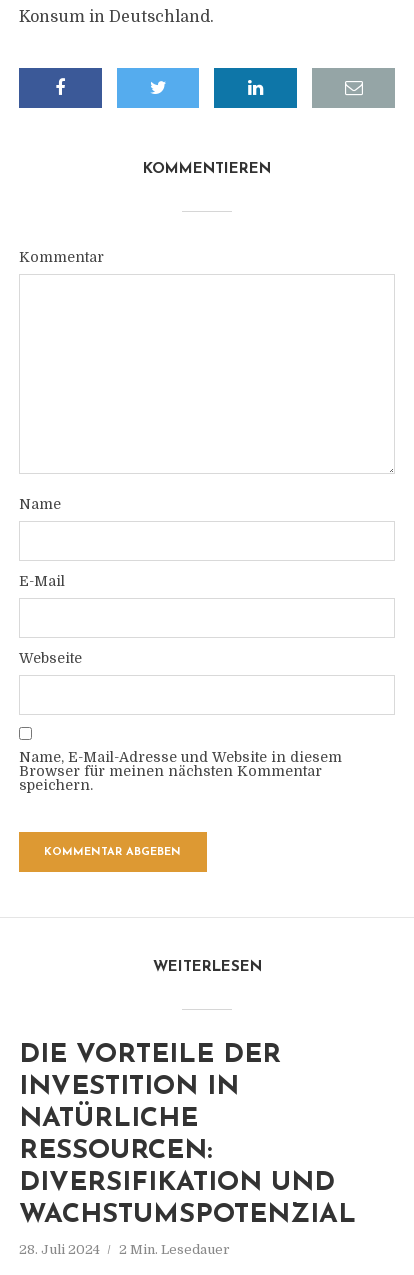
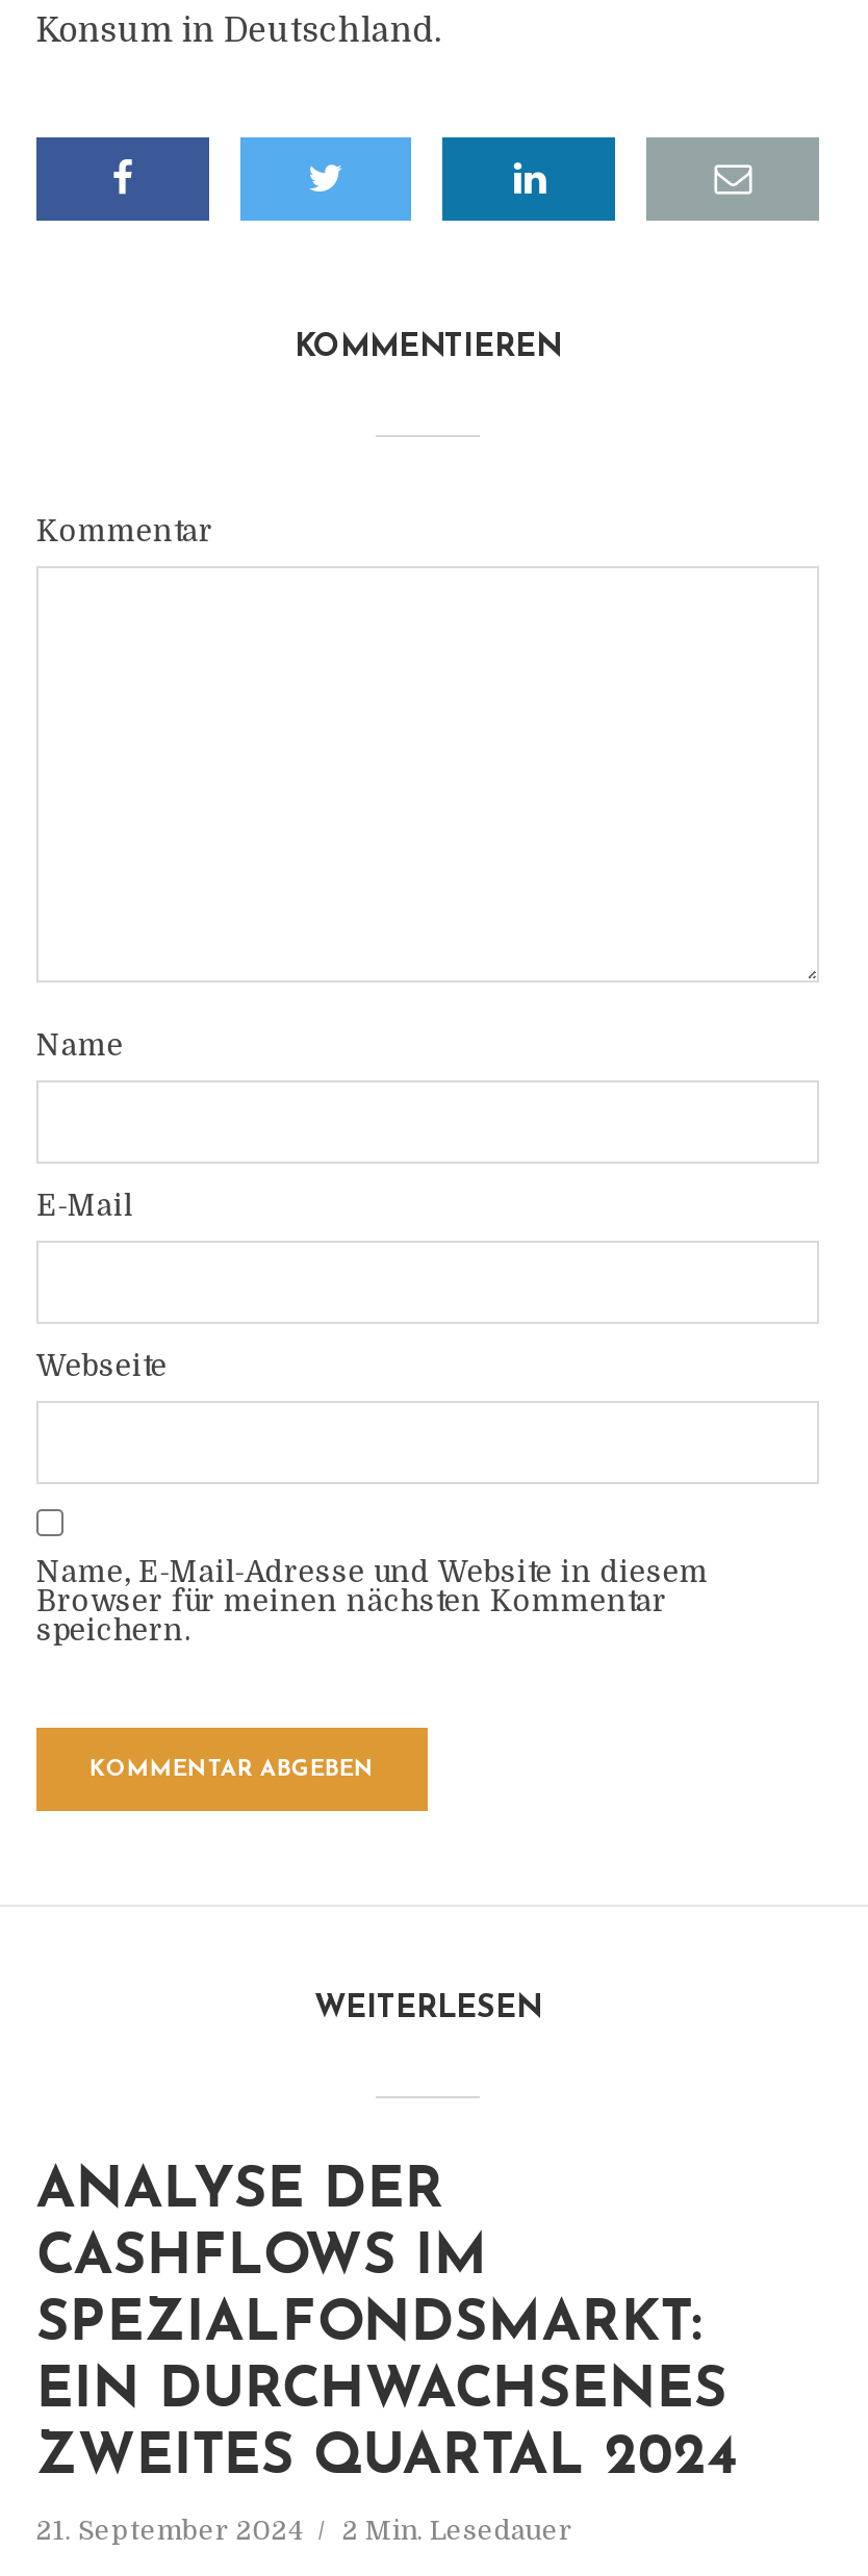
- DIE VORTEILE DER
- INVESTITION IN
- NATÜRLICHE
- RESSOURCEN:
- DIVERSIFIKATION UND
- WACHSTUMSPOTENZIAL
+ ANALYSE DER
+ CASHFLOWS IM
+ SPEZIALFONDSMARKT:
+ EIN DURCHWACHSENES
+ ZWEITES QUARTAL 2024

- 28. Juli 2024 2 Min. Lesedauer
+ 21. September 2024 2 Min. Lesedauer
